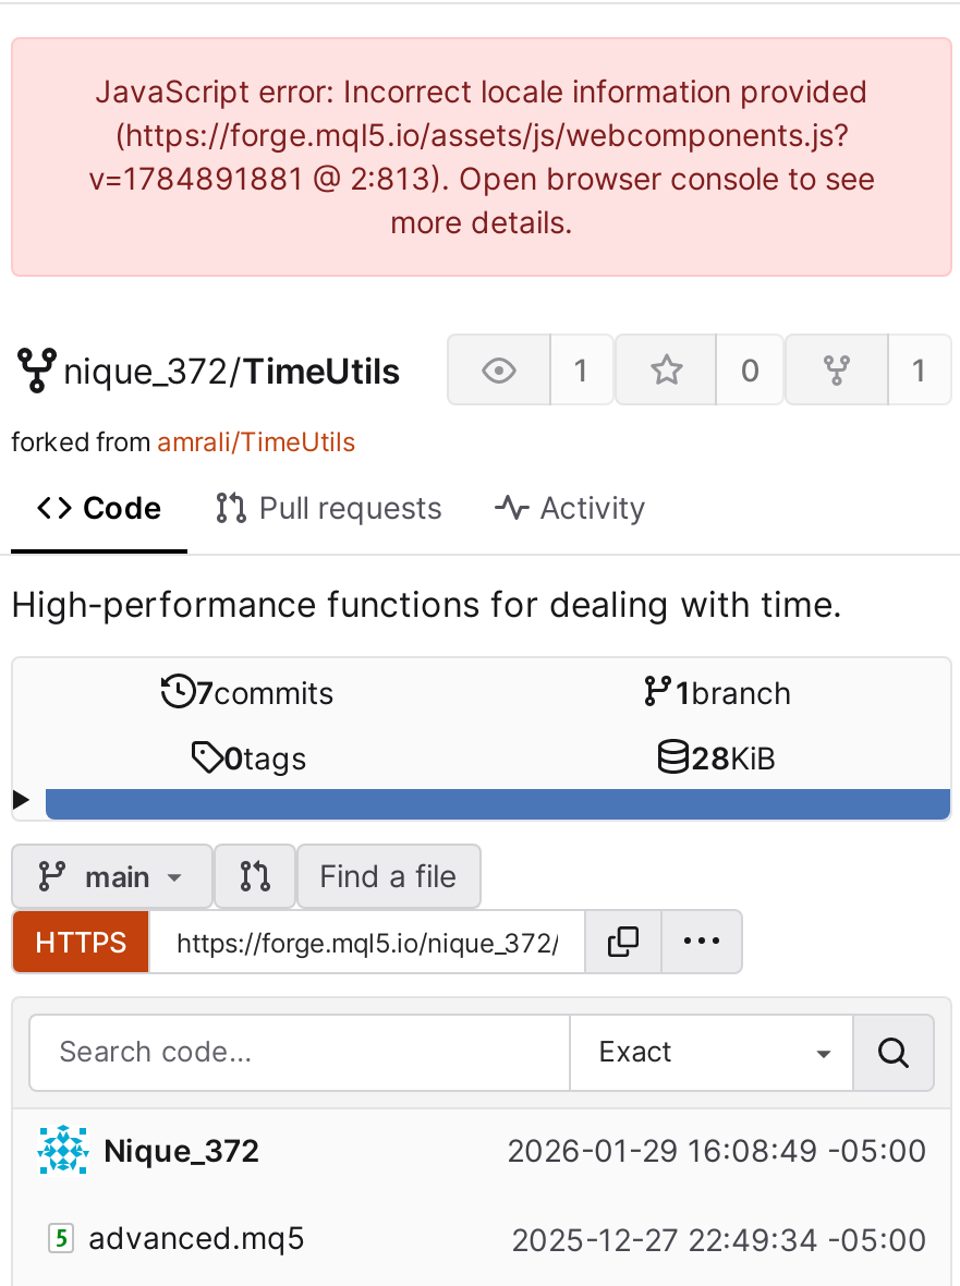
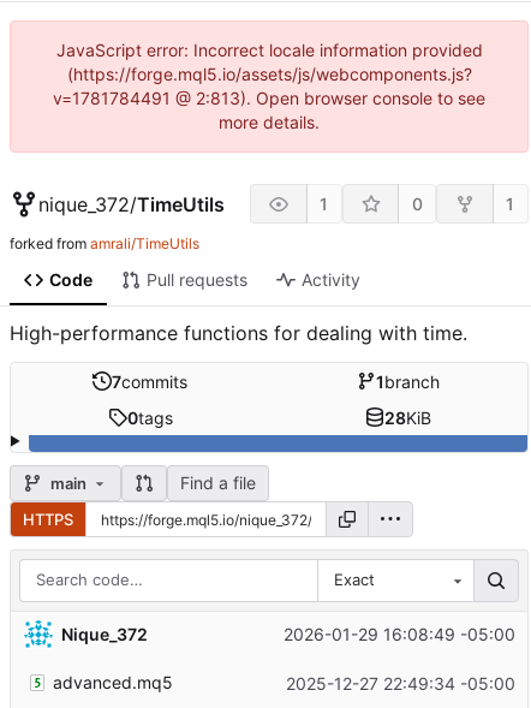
- v=1784891881 @ 2:813). Open browser console to see
+ v=1781784491 @ 2:813). Open browser console to see
